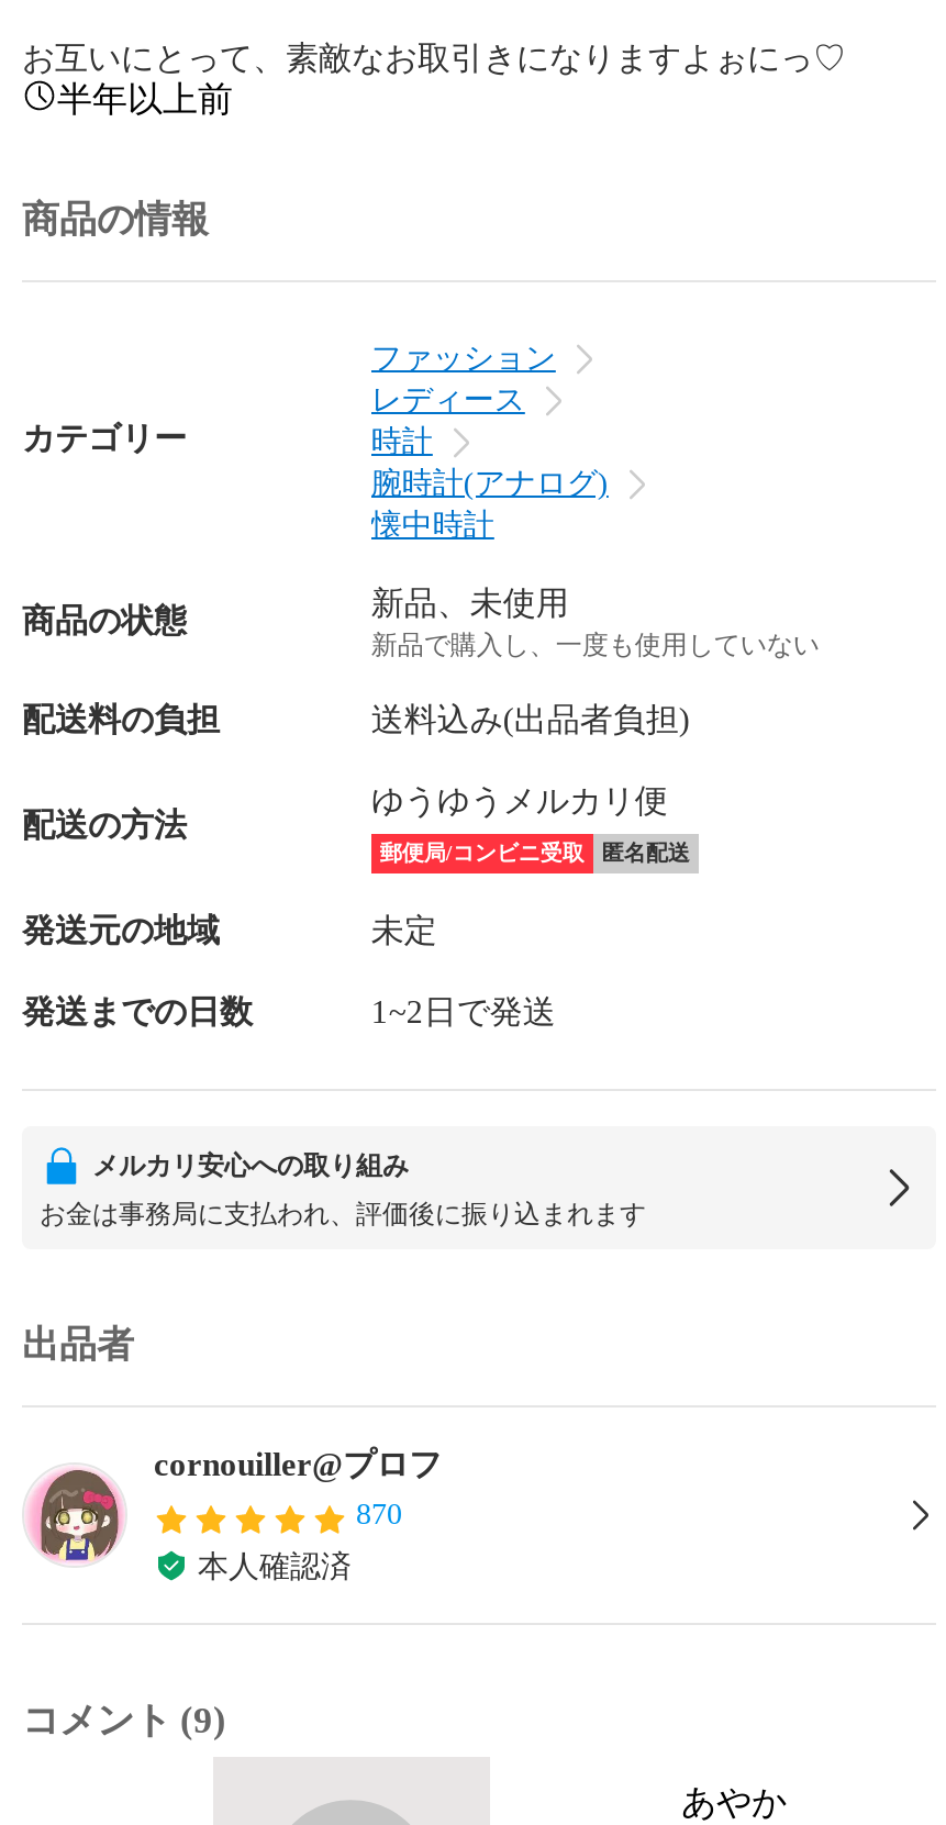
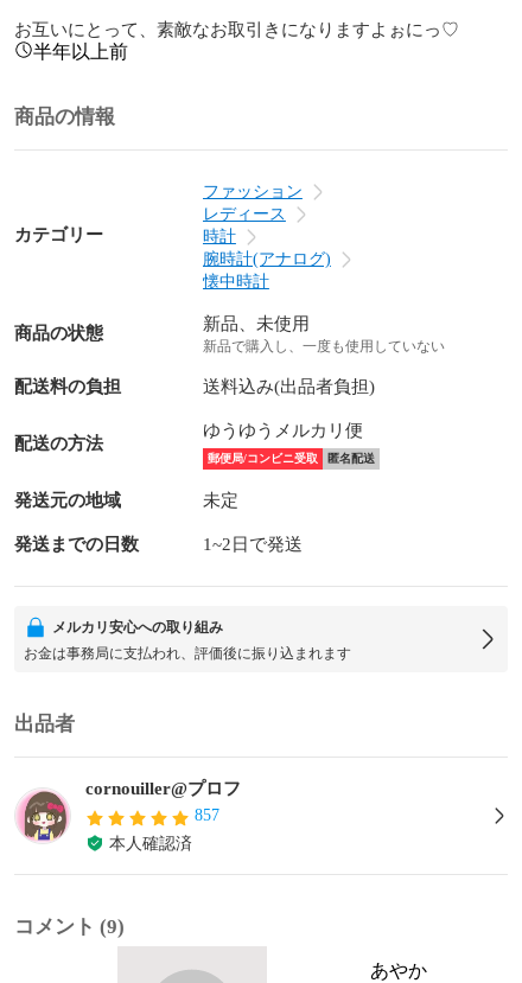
- 870
+ 857
